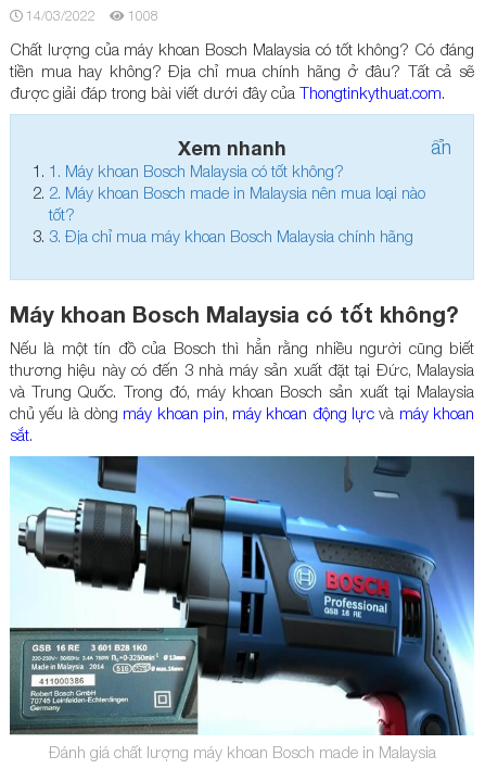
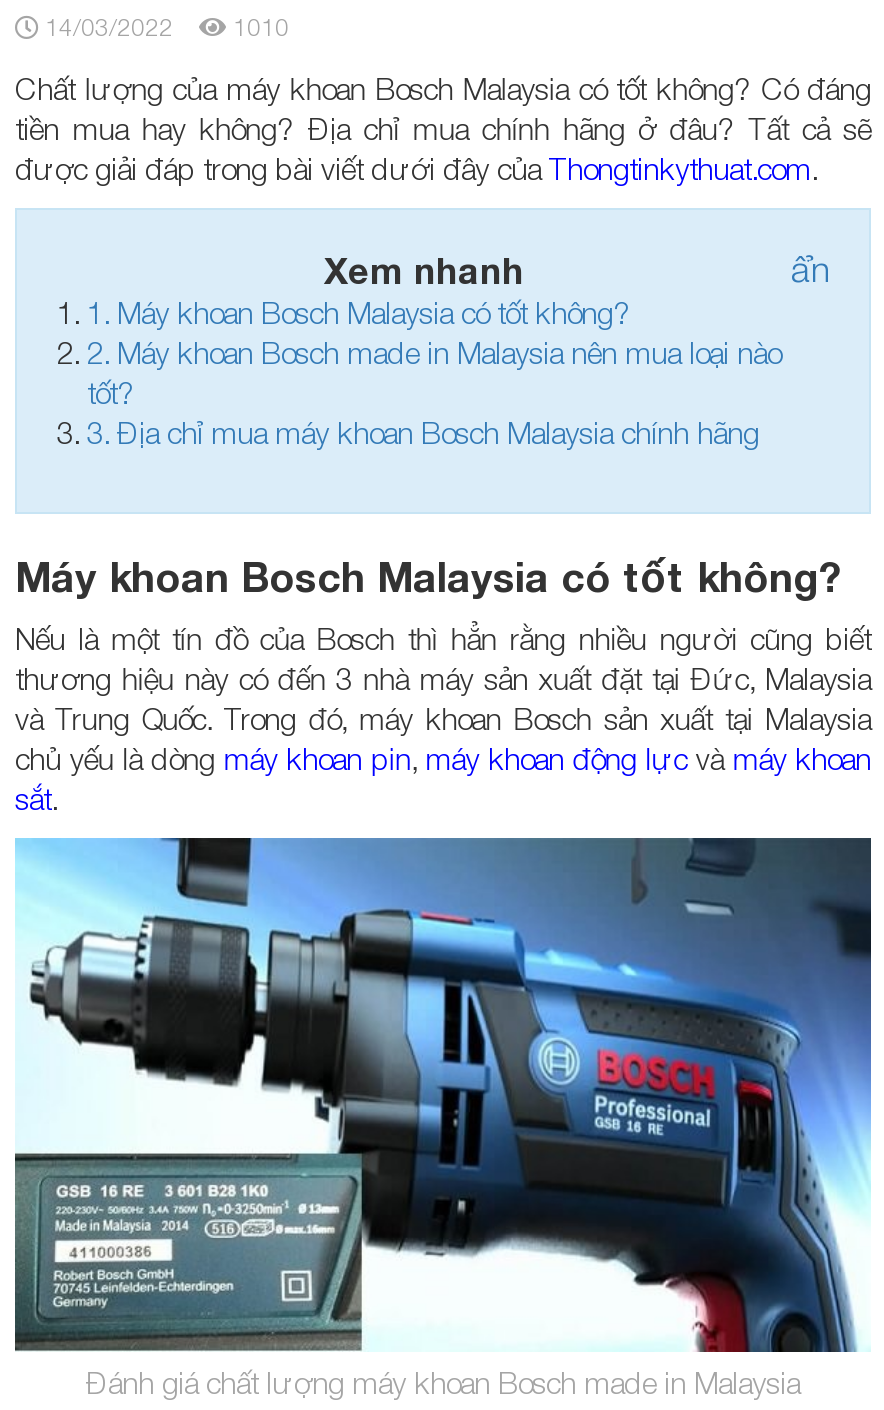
- 14/03/2022 1008
+ 14/03/2022 1010
